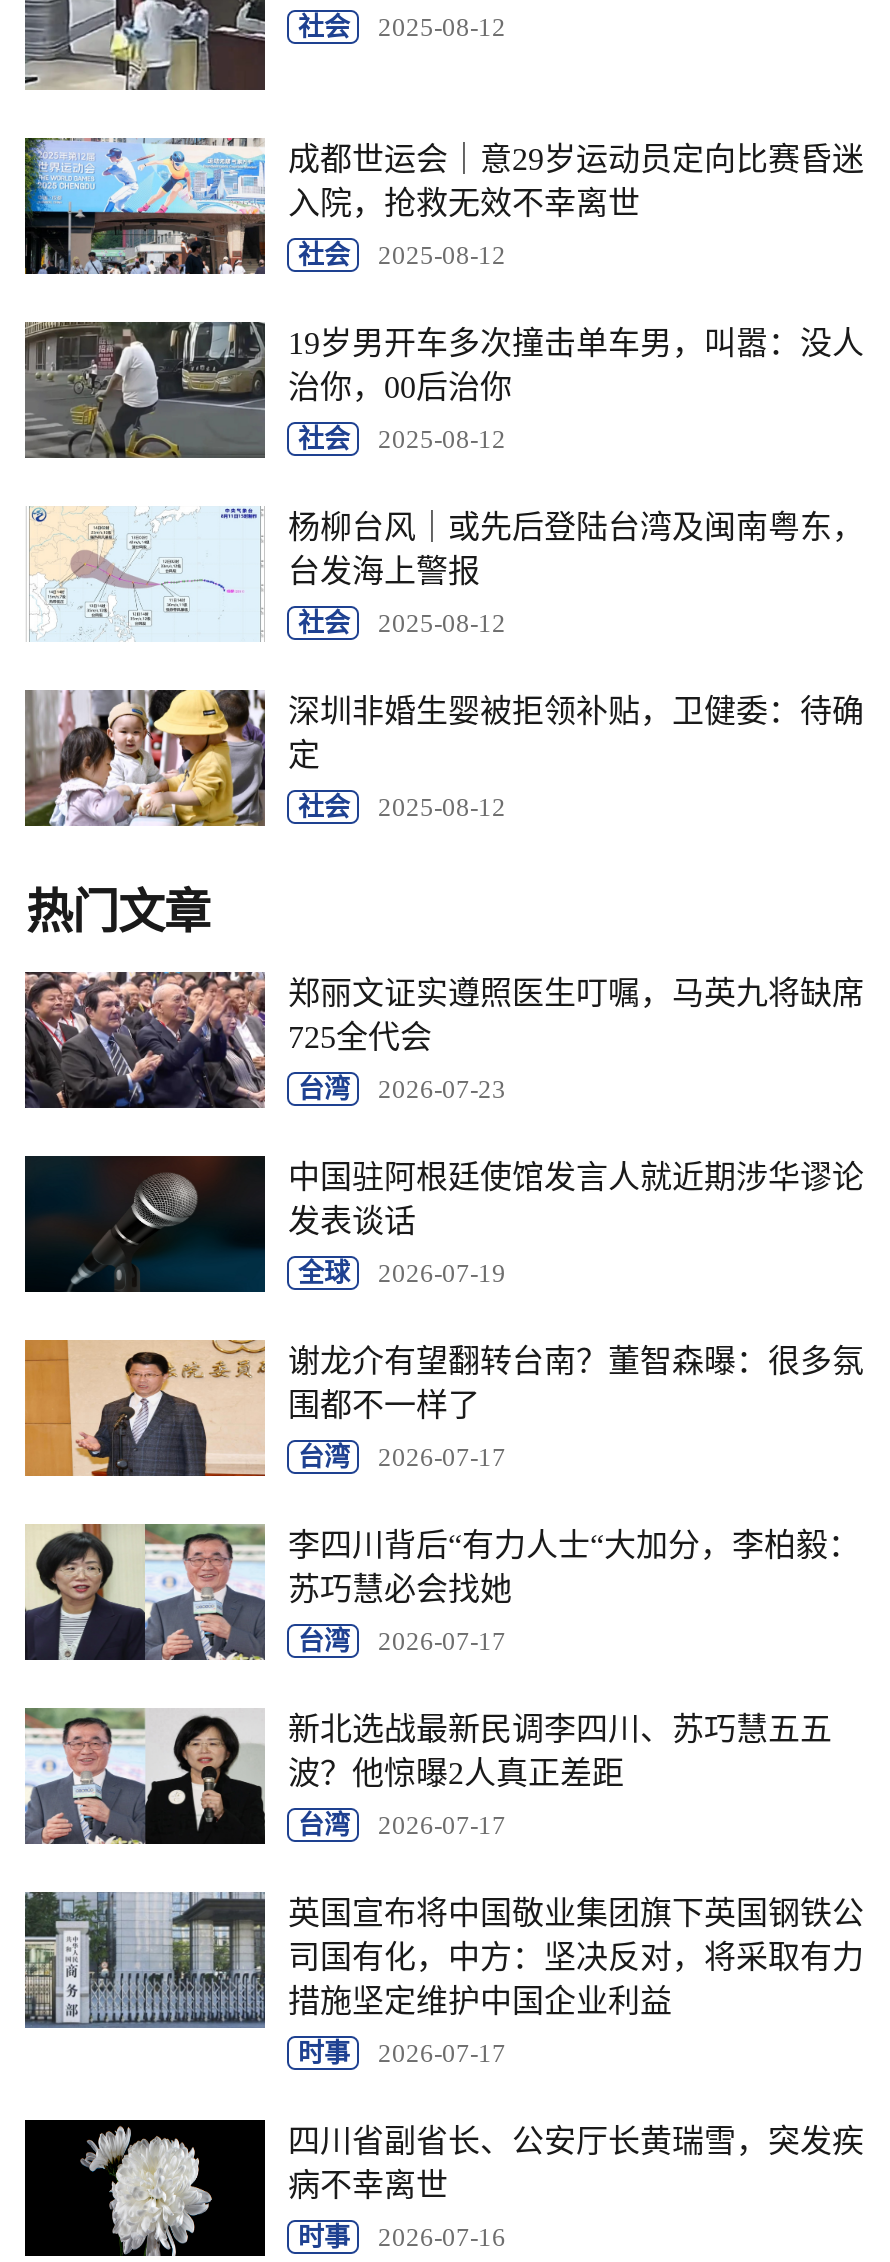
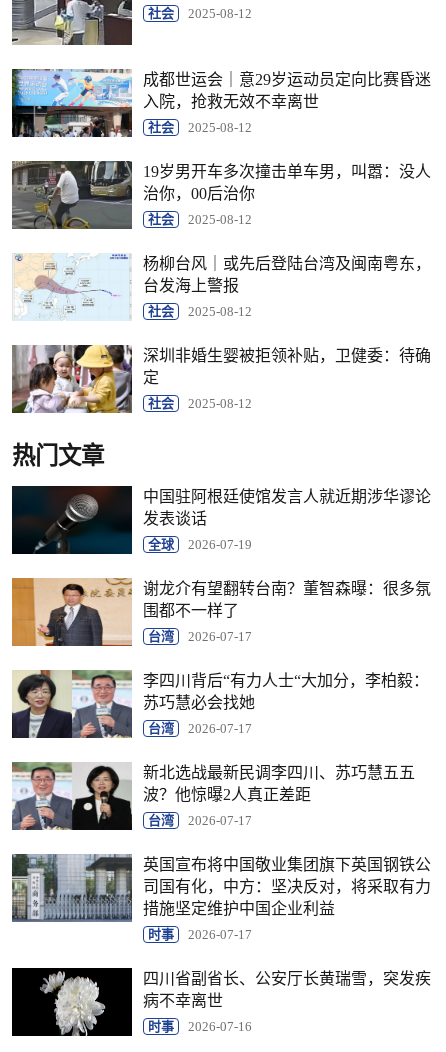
- [image]
- 郑丽文证实遵照医生叮嘱，马英九将缺席
- 725全代会
- 台湾
- 2026-07-23
